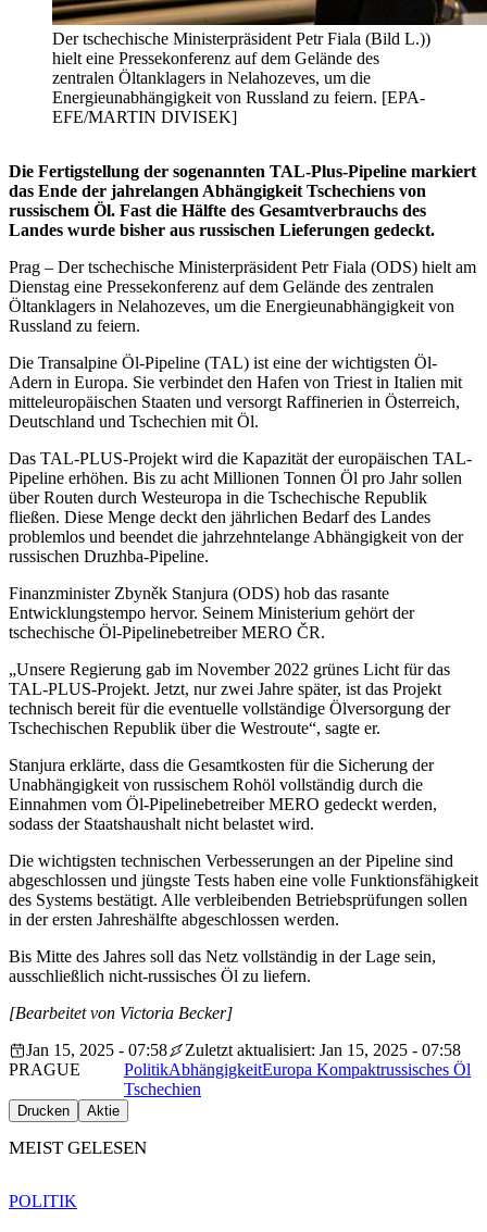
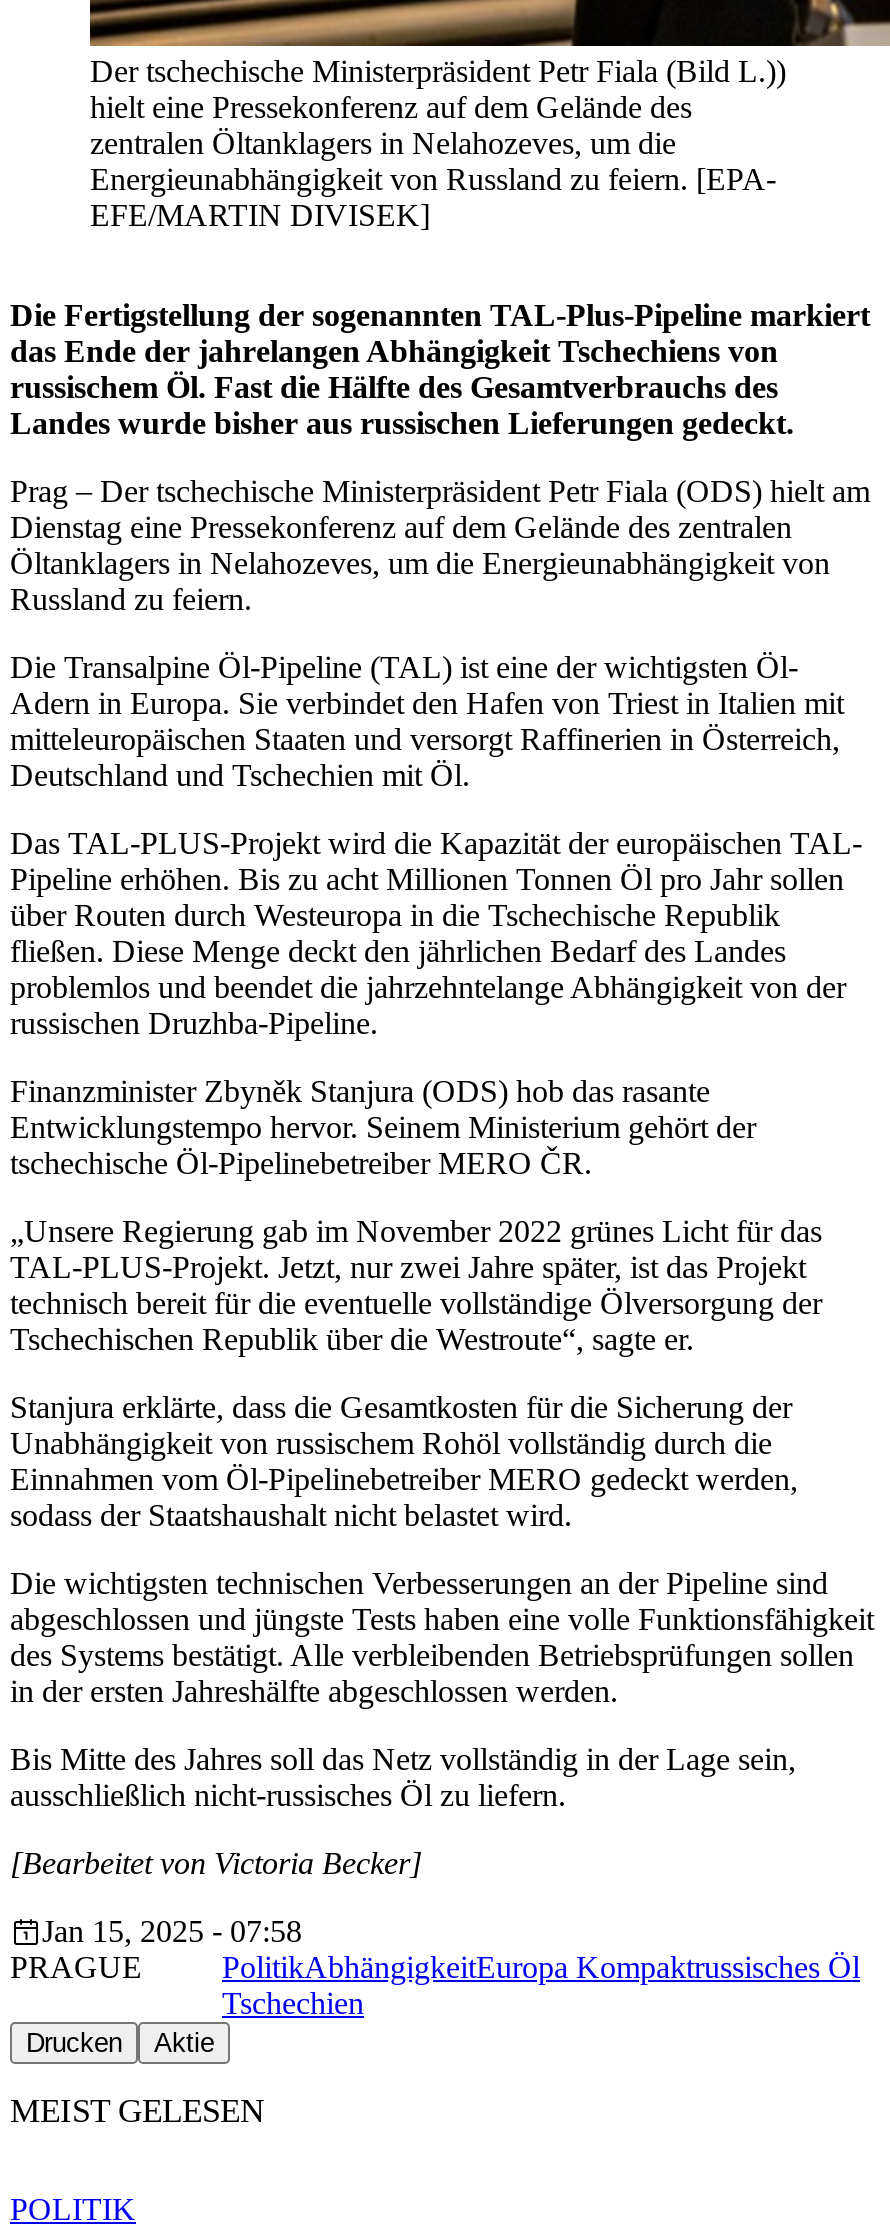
- Zuletzt aktualisiert: Jan 15, 2025 - 07:58
